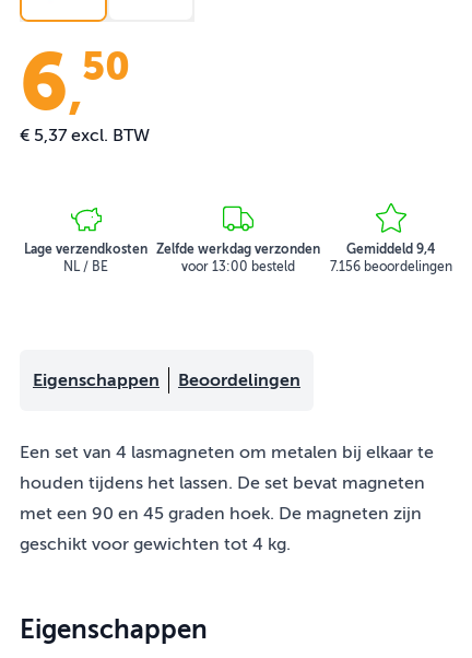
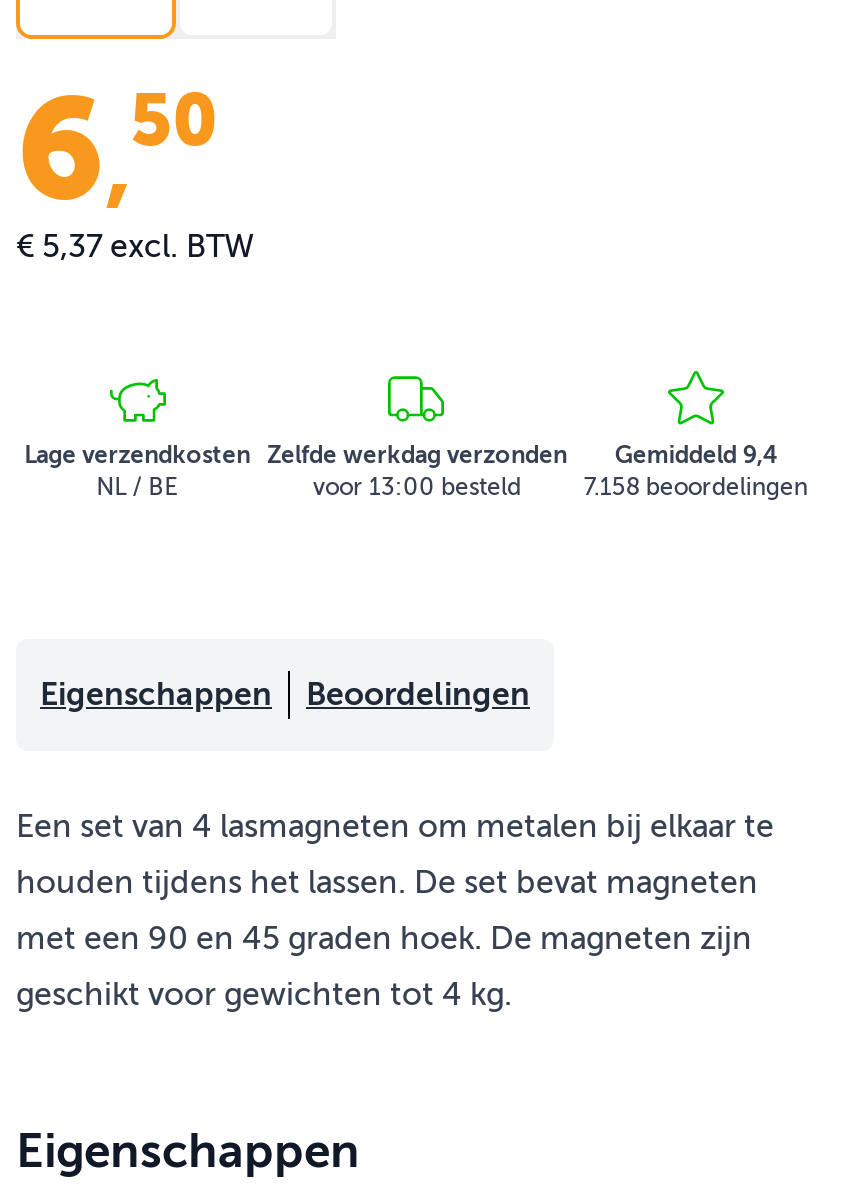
- 7.156 beoordelingen
+ 7.158 beoordelingen
